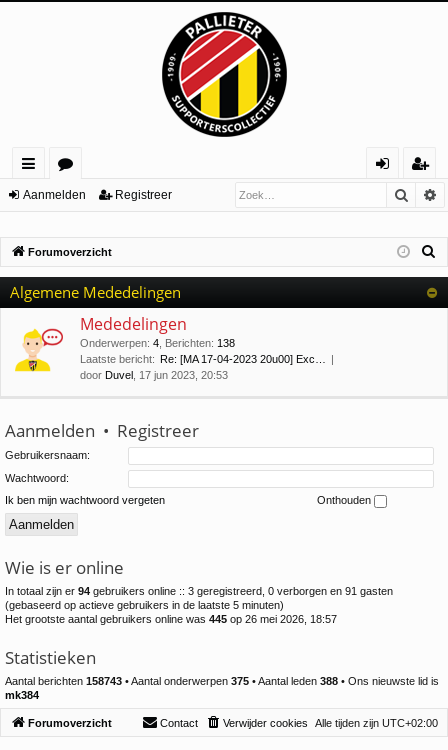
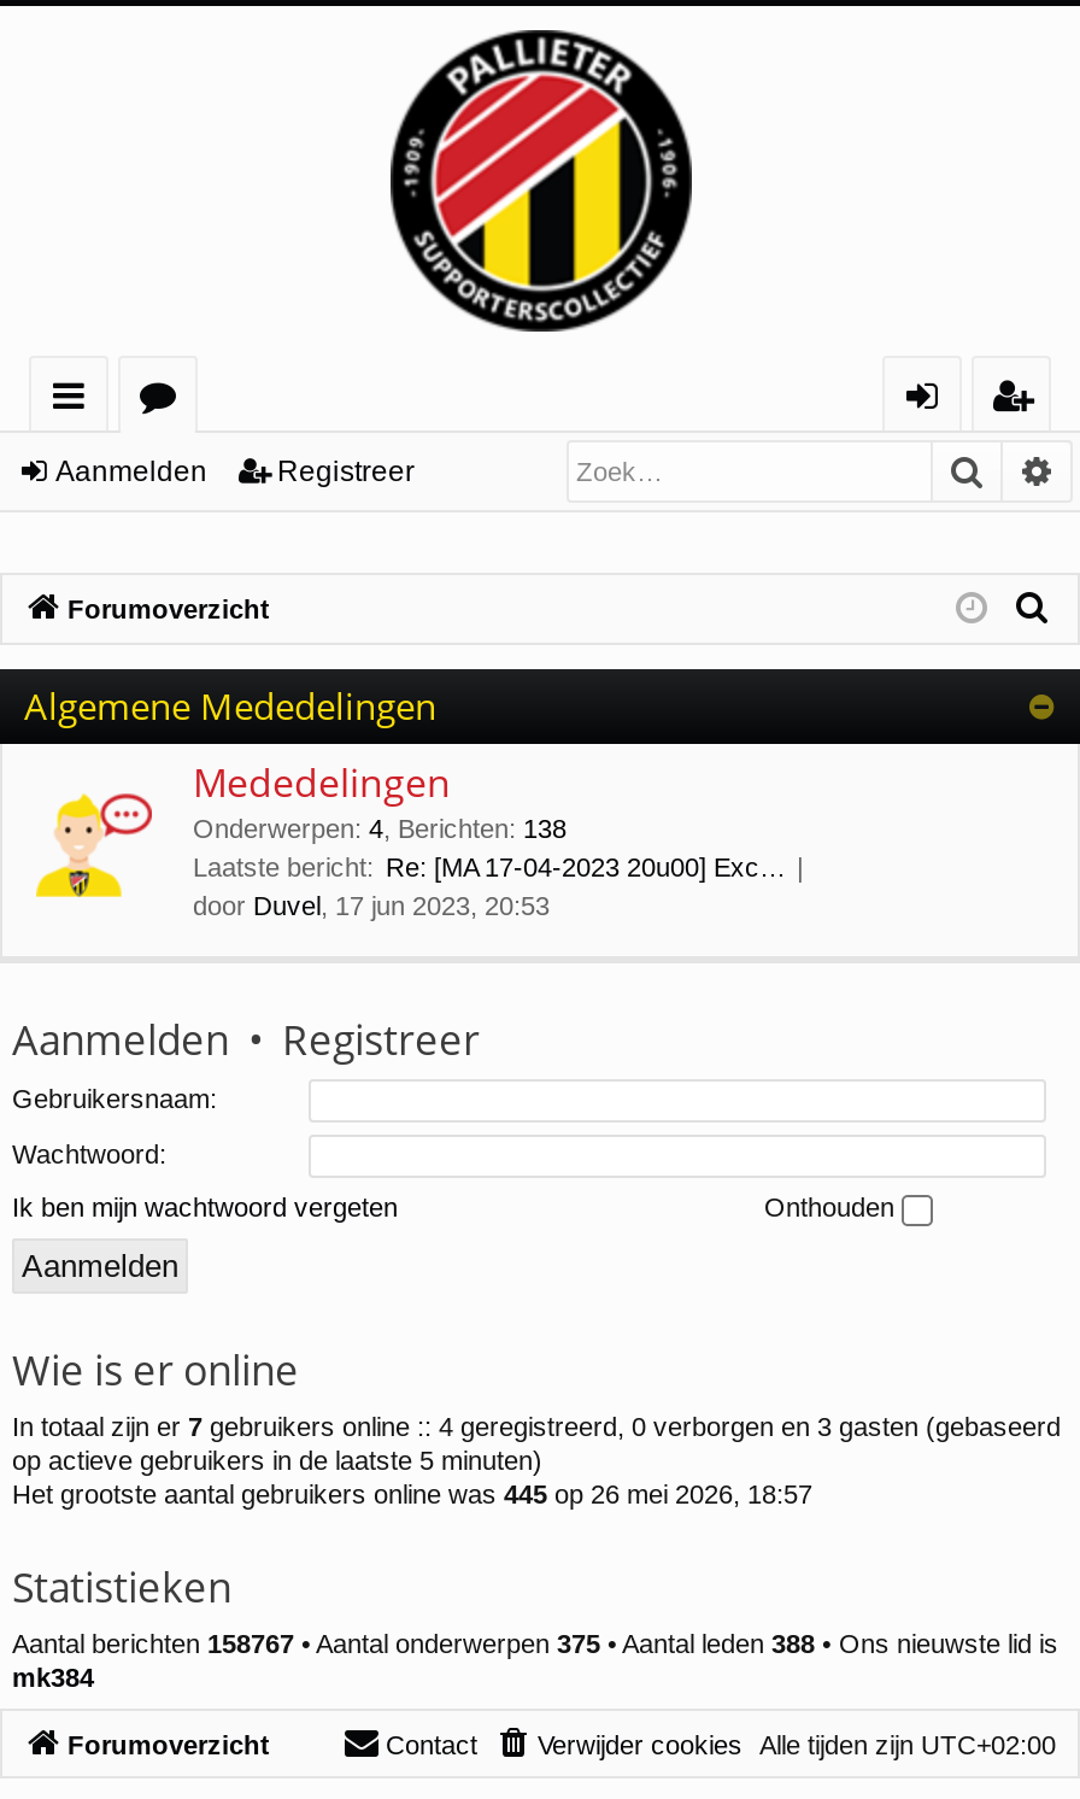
- In totaal zijn er 94 gebruikers online :: 3 geregistreerd, 0 verborgen en 91 gasten
- (gebaseerd op actieve gebruikers in de laatste 5 minuten)
+ In totaal zijn er 7 gebruikers online :: 4 geregistreerd, 0 verborgen en 3 gasten (gebaseerd
+ op actieve gebruikers in de laatste 5 minuten)

- Aantal berichten 158743 • Aantal onderwerpen 375 • Aantal leden 388 • Ons nieuwste lid is
+ Aantal berichten 158767 • Aantal onderwerpen 375 • Aantal leden 388 • Ons nieuwste lid is
